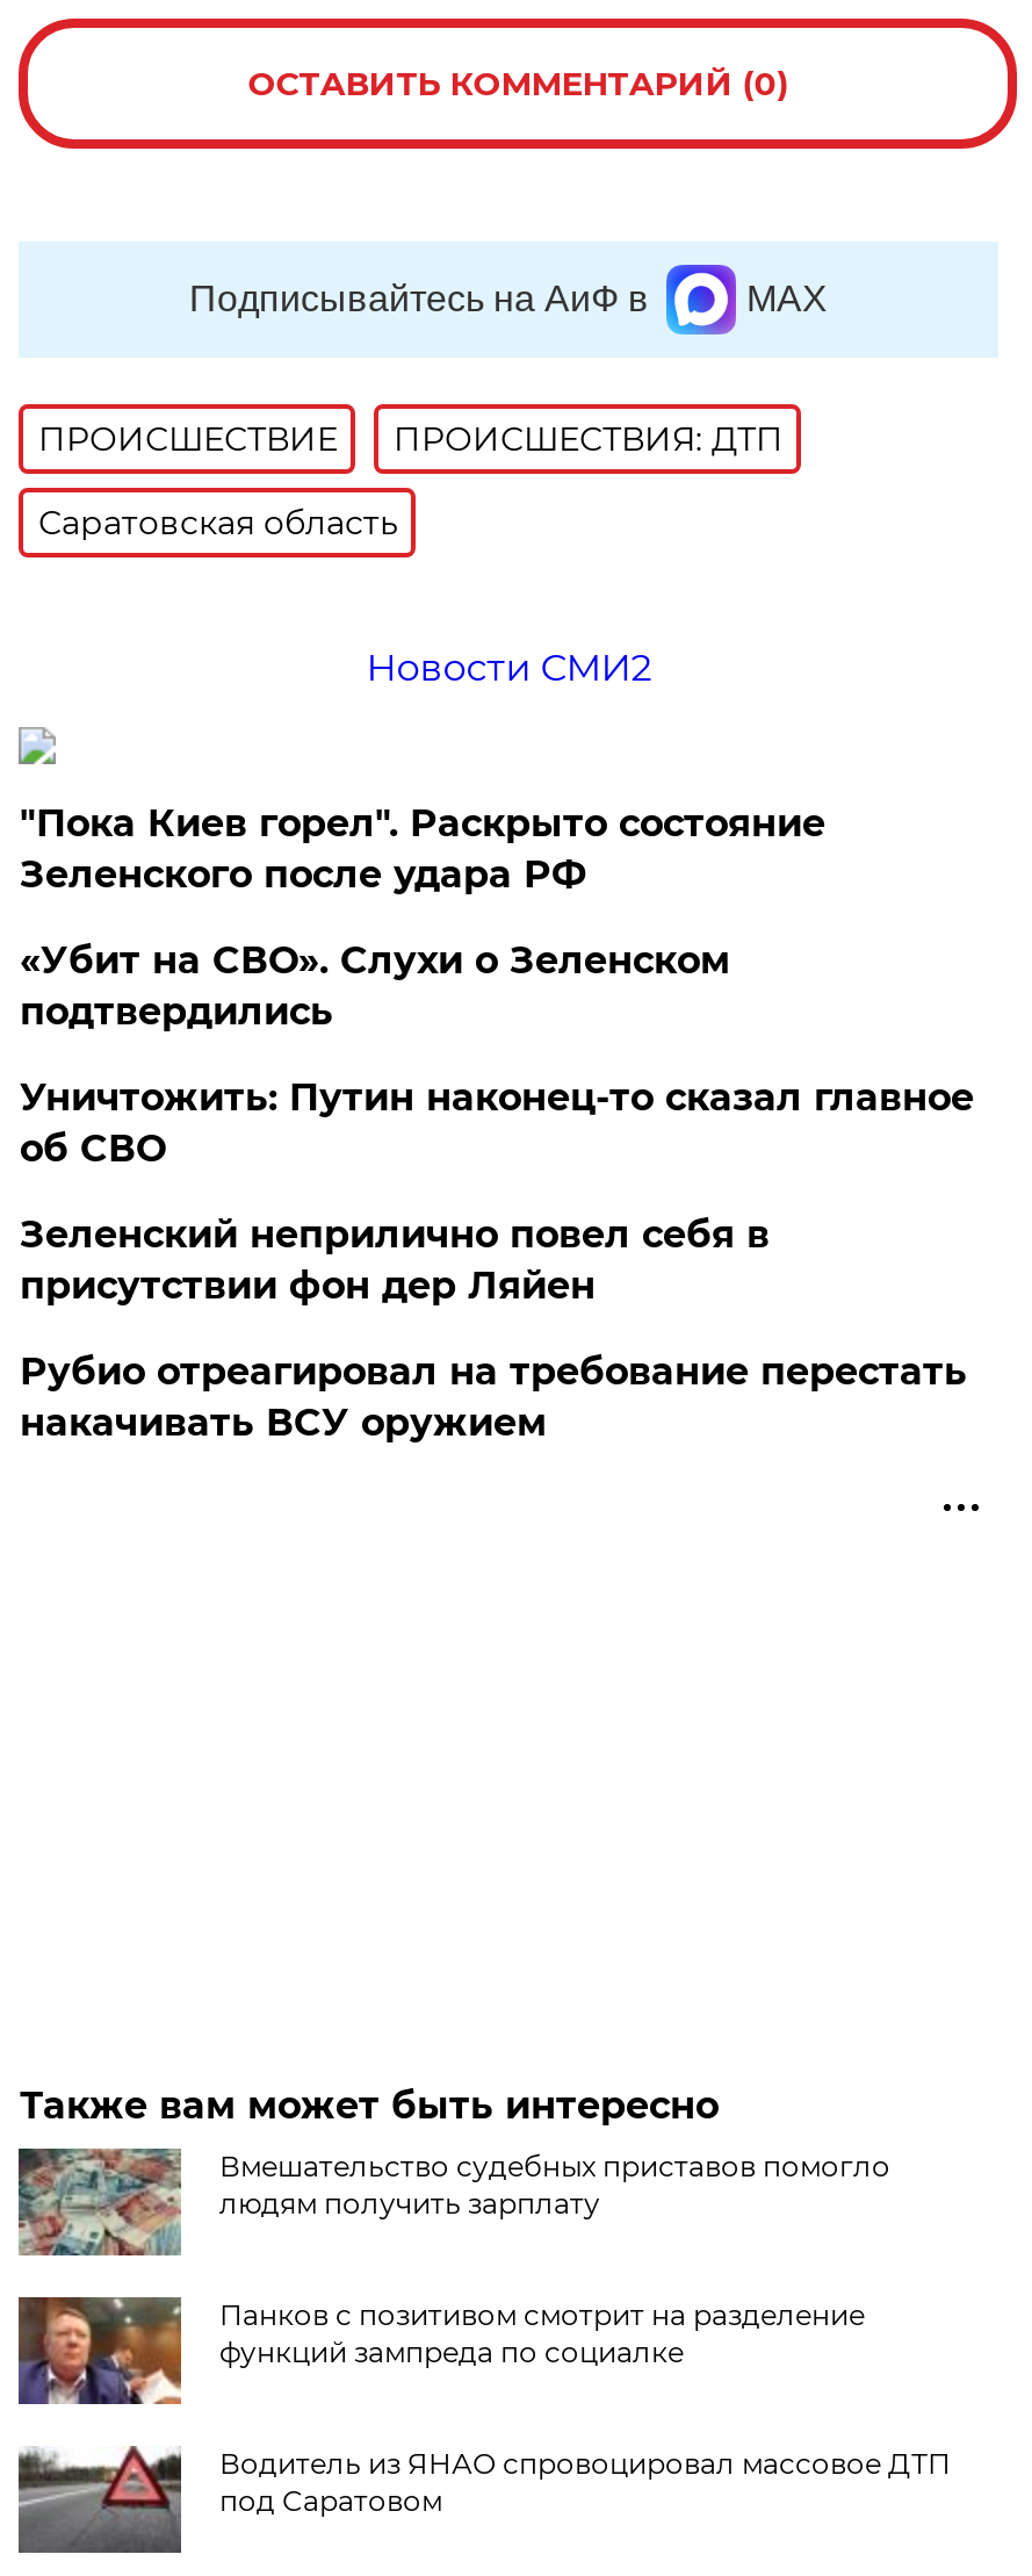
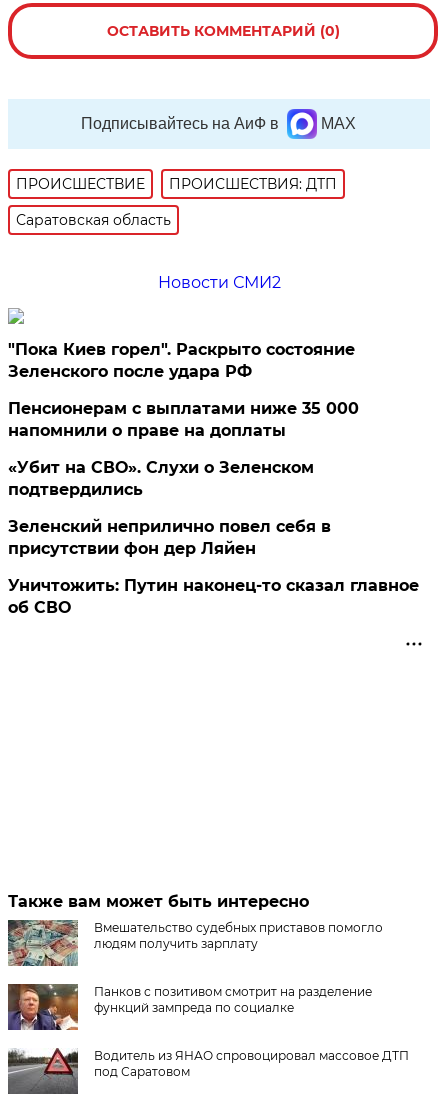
+ Пенсионерам с выплатами ниже 35 000
+ напомнили о праве на доплаты

moved down: «Убит на СВО». Слухи о Зеленском | подтвердились

moved down: Уничтожить: Путин наконец-то сказал главное | об СВО

- Рубио отреагировал на требование перестать
- накачивать ВСУ оружием
